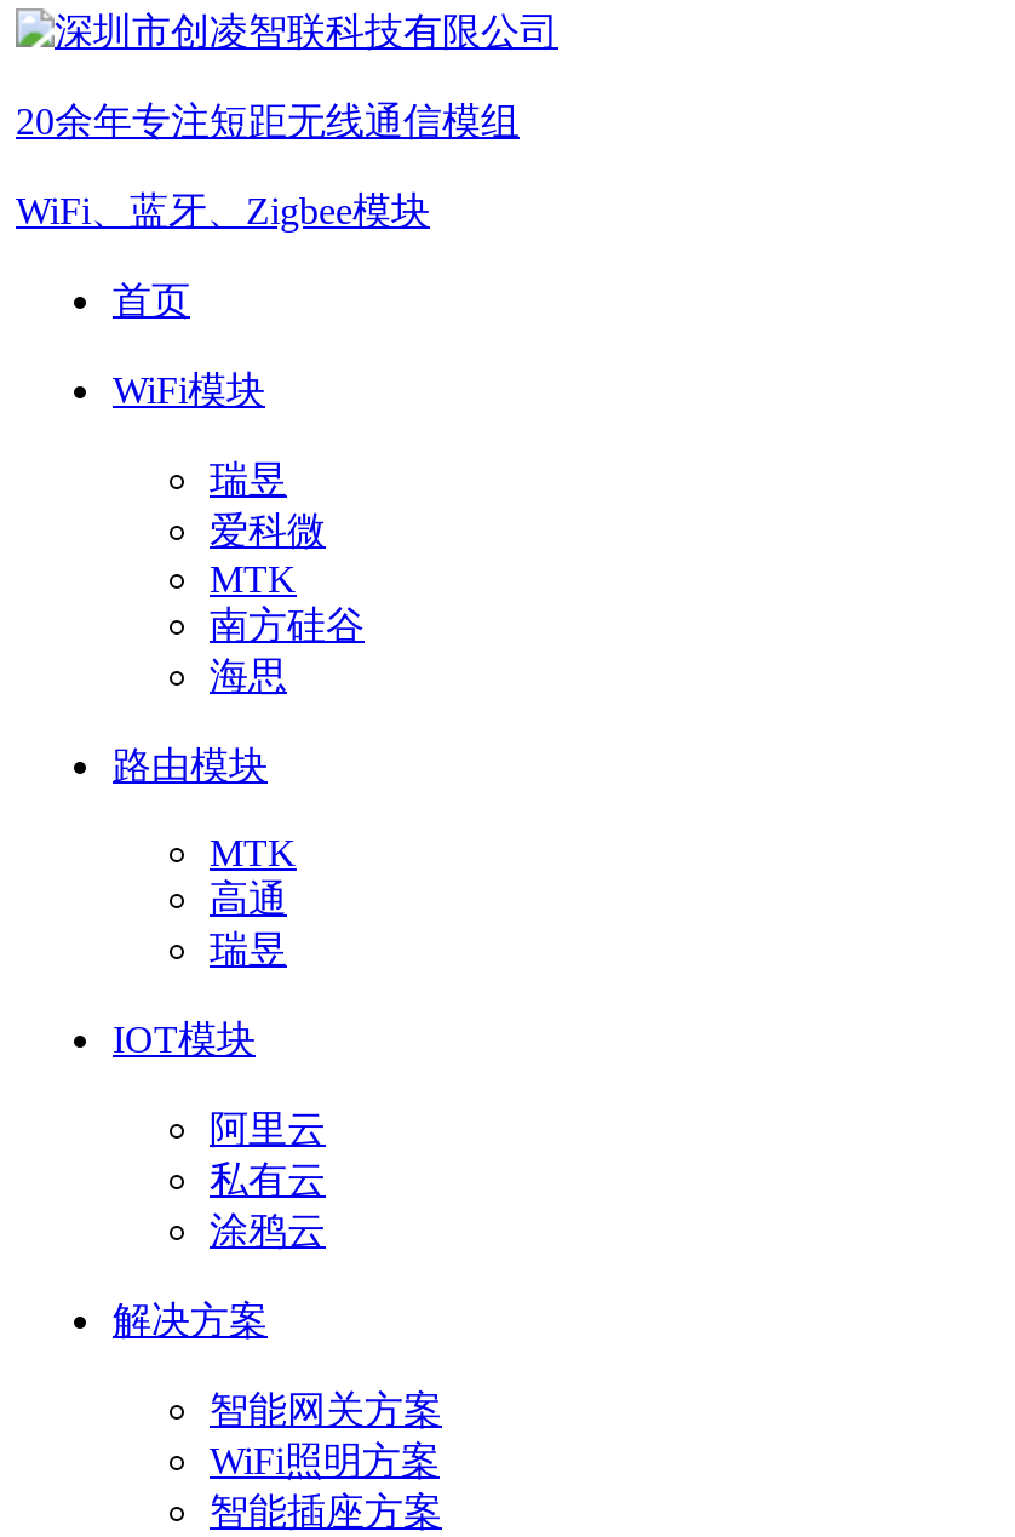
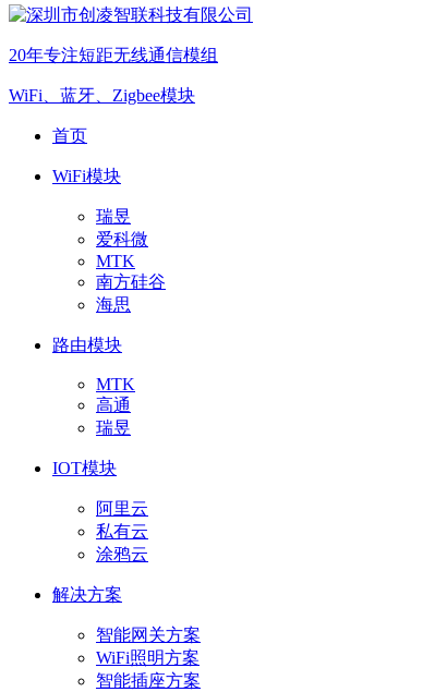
- 20余年专注短距无线通信模组
+ 20年专注短距无线通信模组
